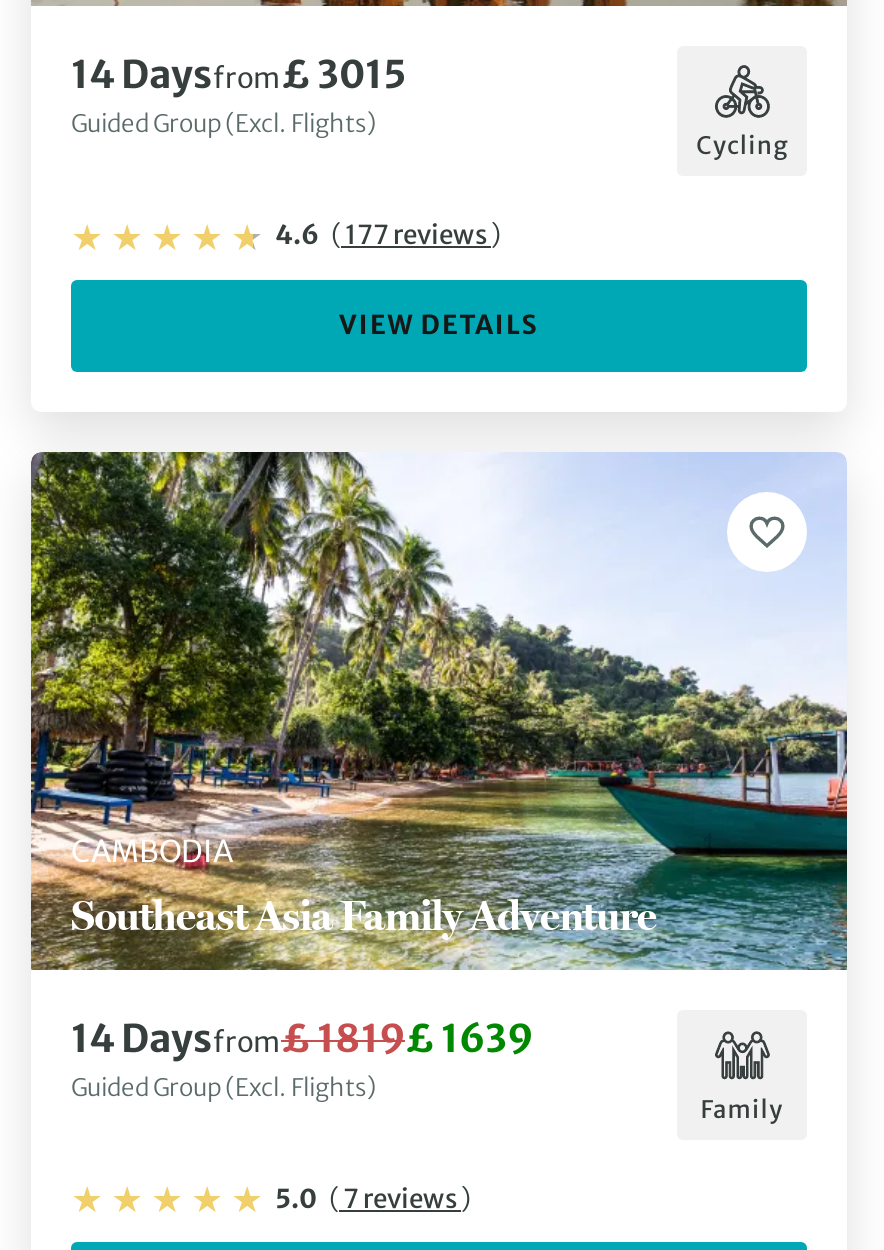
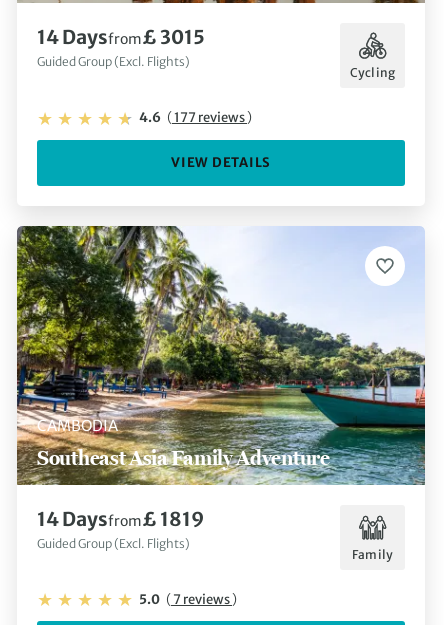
- 14 Daysfrom£ 1819£ 1639
+ 14 Daysfrom£ 1819
